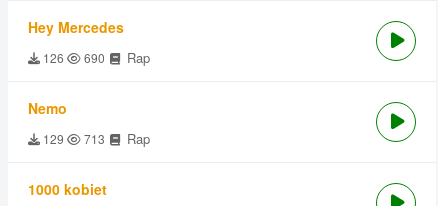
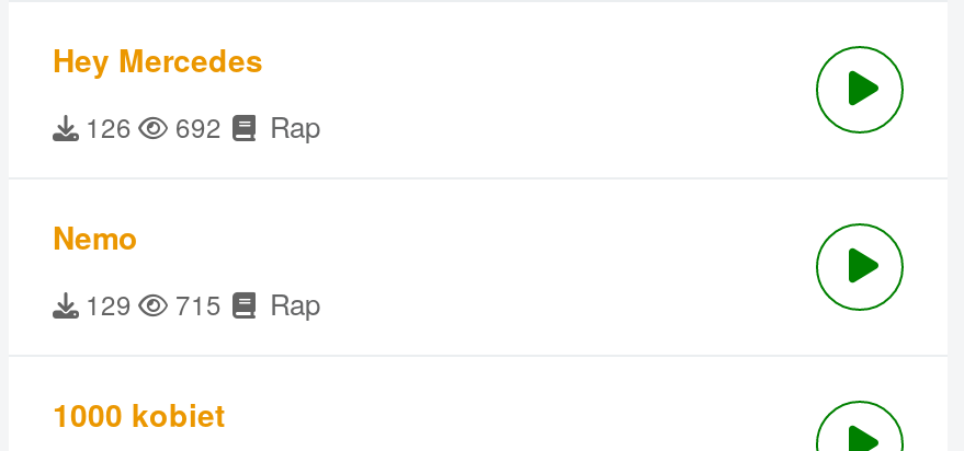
- 126 690 Rap
+ 126 692 Rap

- 129 713 Rap
+ 129 715 Rap
